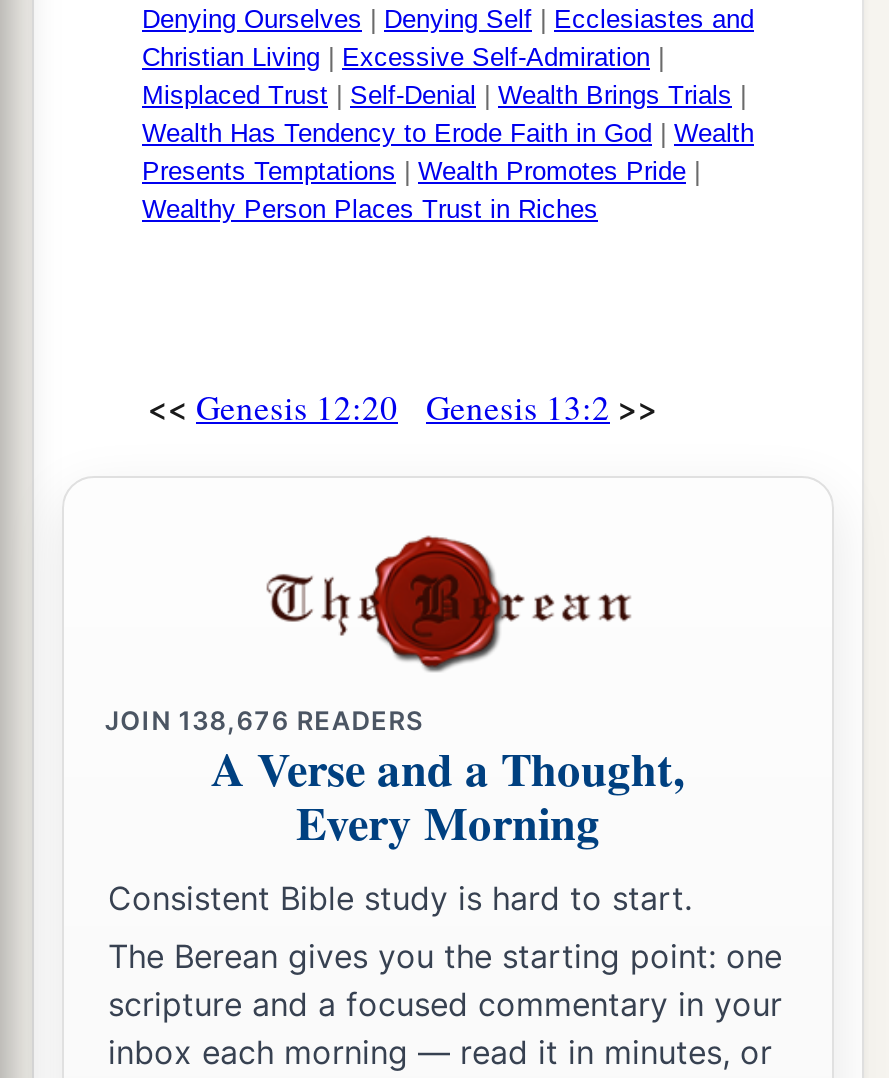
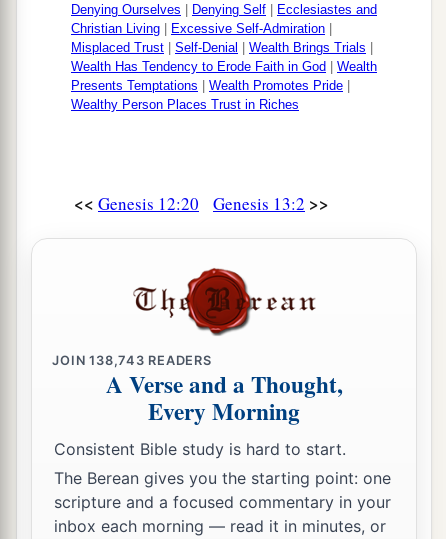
- JOIN 138,676 READERS
+ JOIN 138,743 READERS
